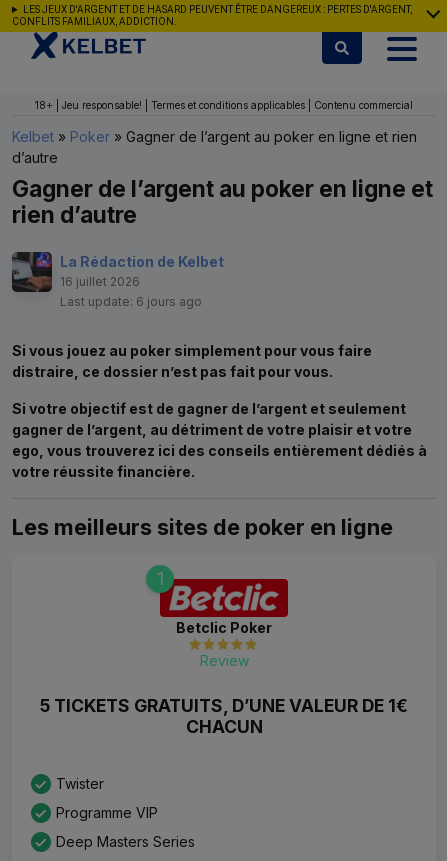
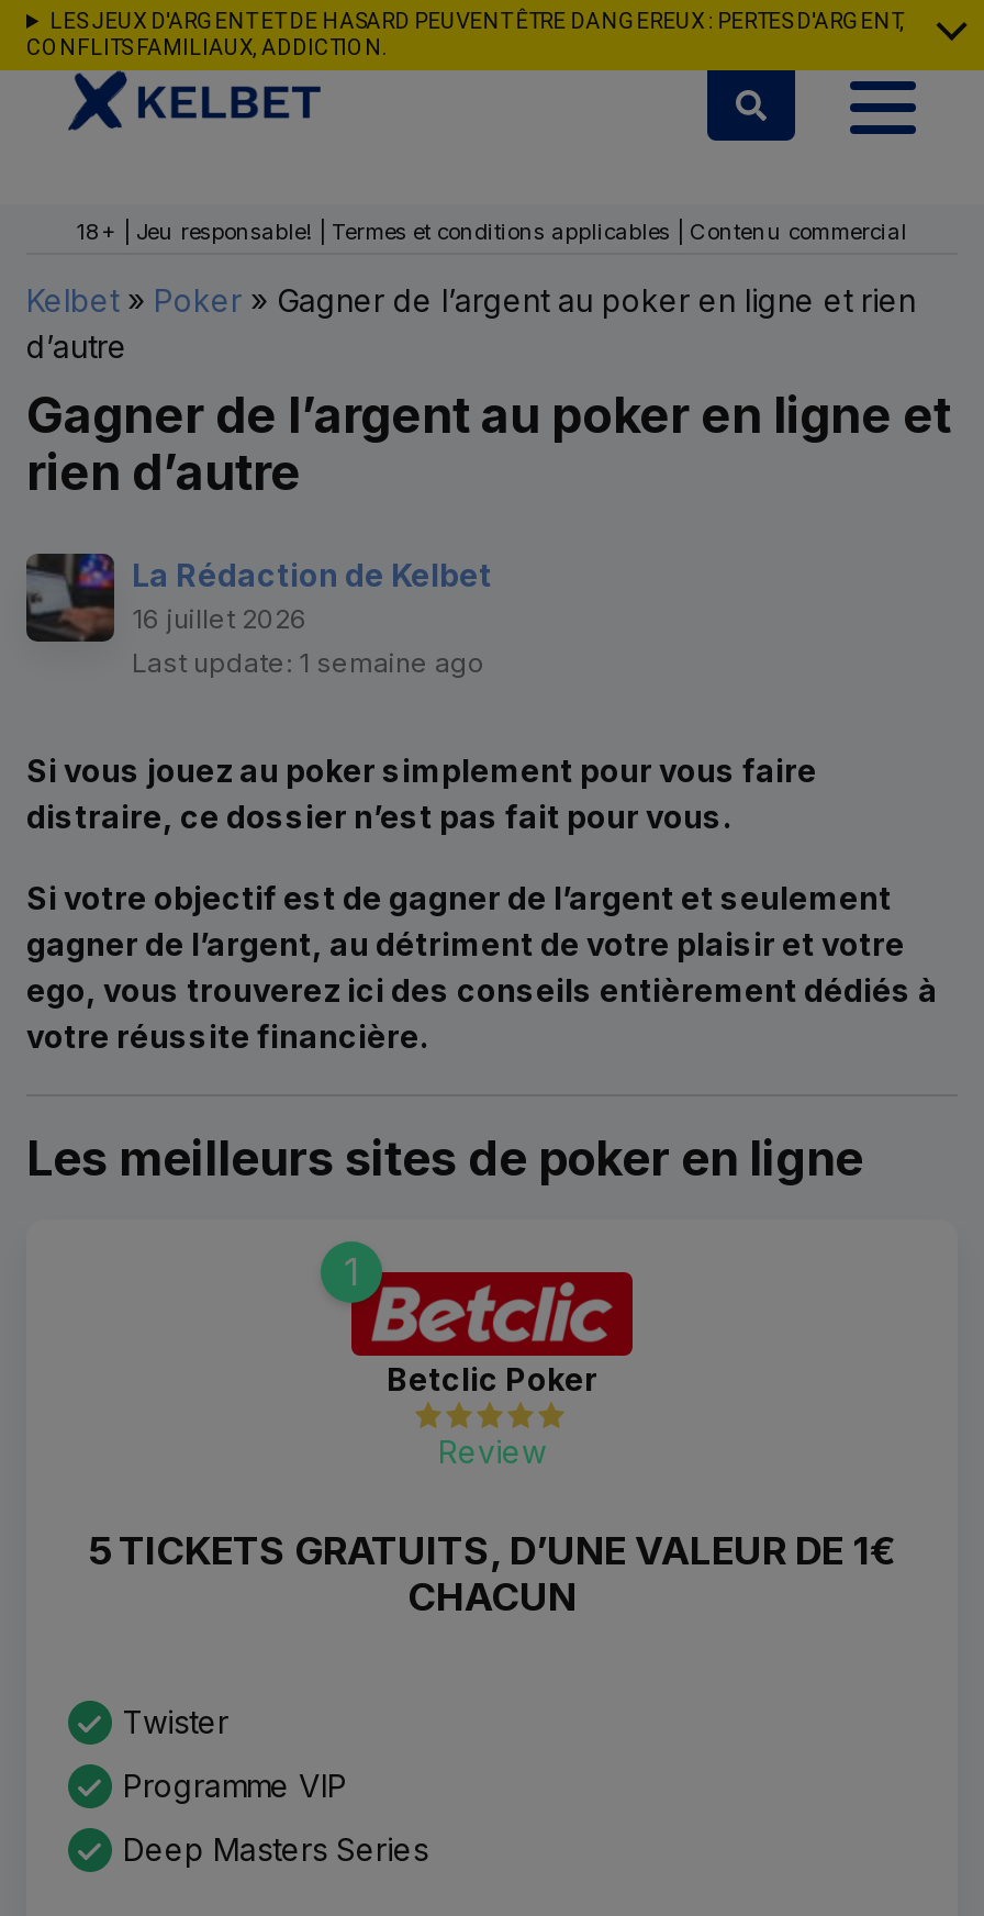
- Last update: 6 jours ago
+ Last update: 1 semaine ago
